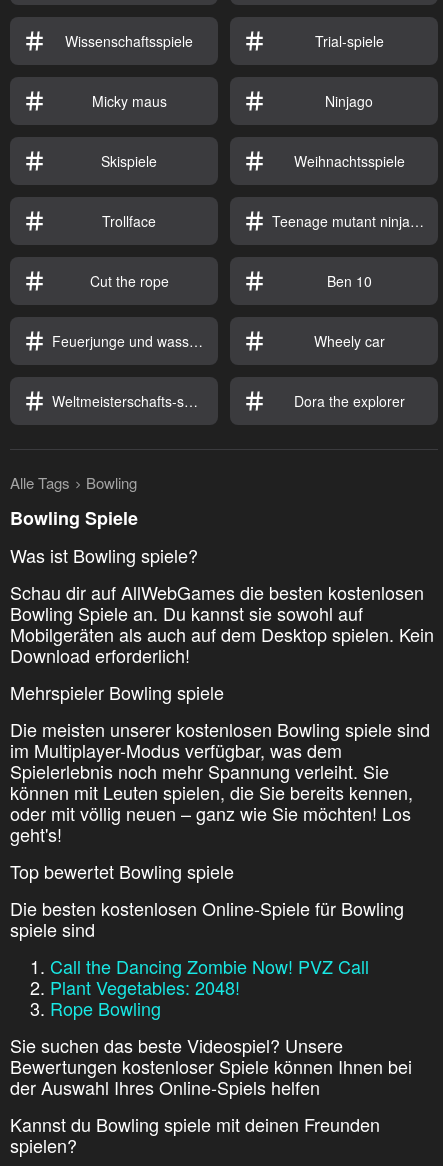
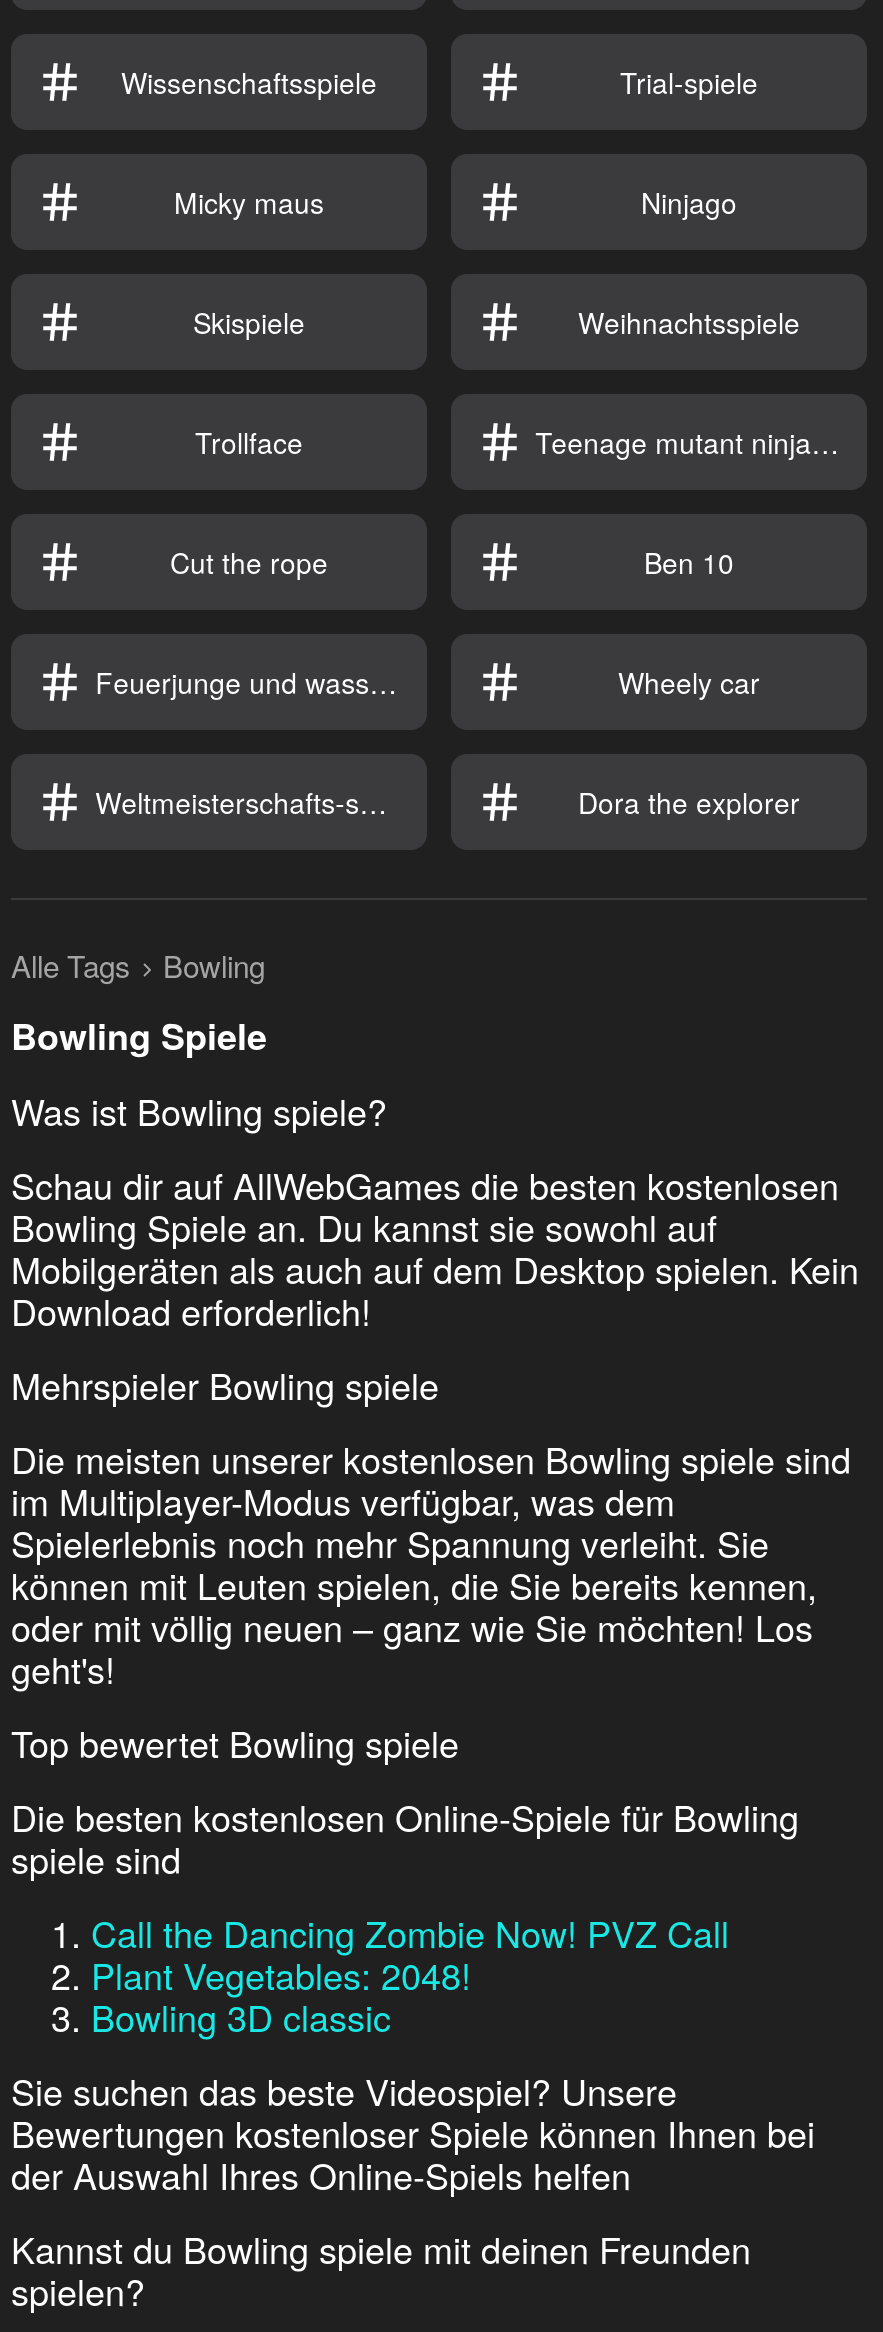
- Rope Bowling
+ Bowling 3D classic
